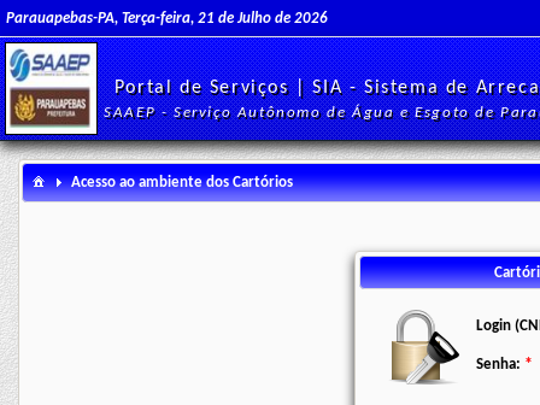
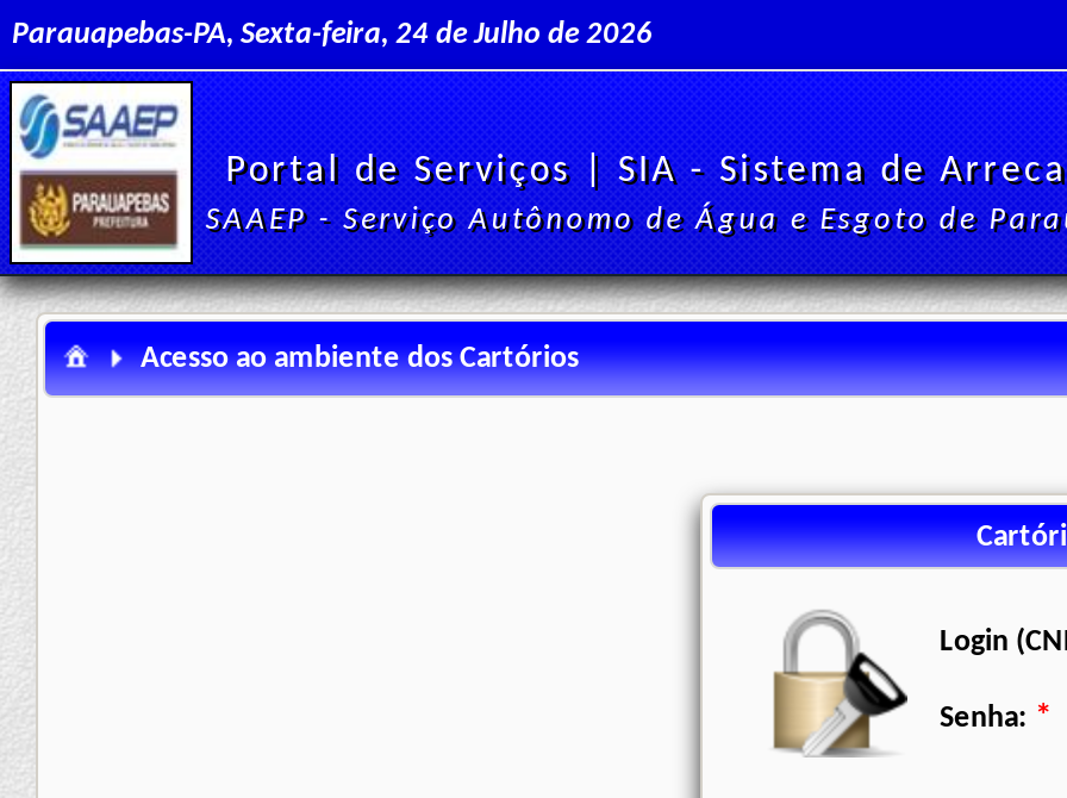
- Parauapebas-PA, Terça-feira, 21 de Julho de 2026
+ Parauapebas-PA, Sexta-feira, 24 de Julho de 2026
